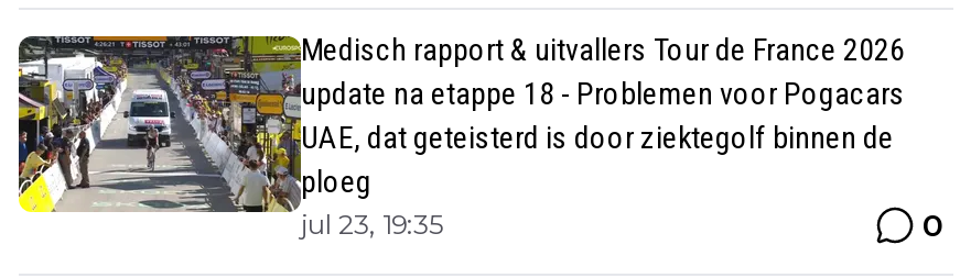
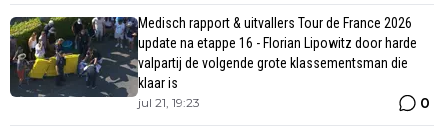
- [image]
- update na etappe 18 - Problemen voor Pogacars
- UAE, dat geteisterd is door ziektegolf binnen de
- ploeg
- jul 23, 19:35
+ [image]
+ update na etappe 16 - Florian Lipowitz door harde
+ valpartij de volgende grote klassementsman die
+ klaar is
+ jul 21, 19:23
